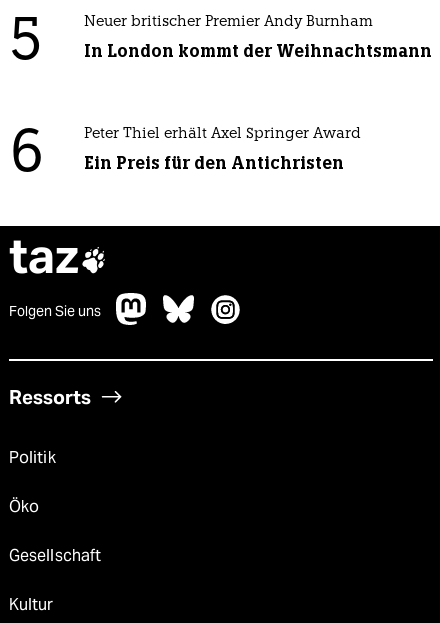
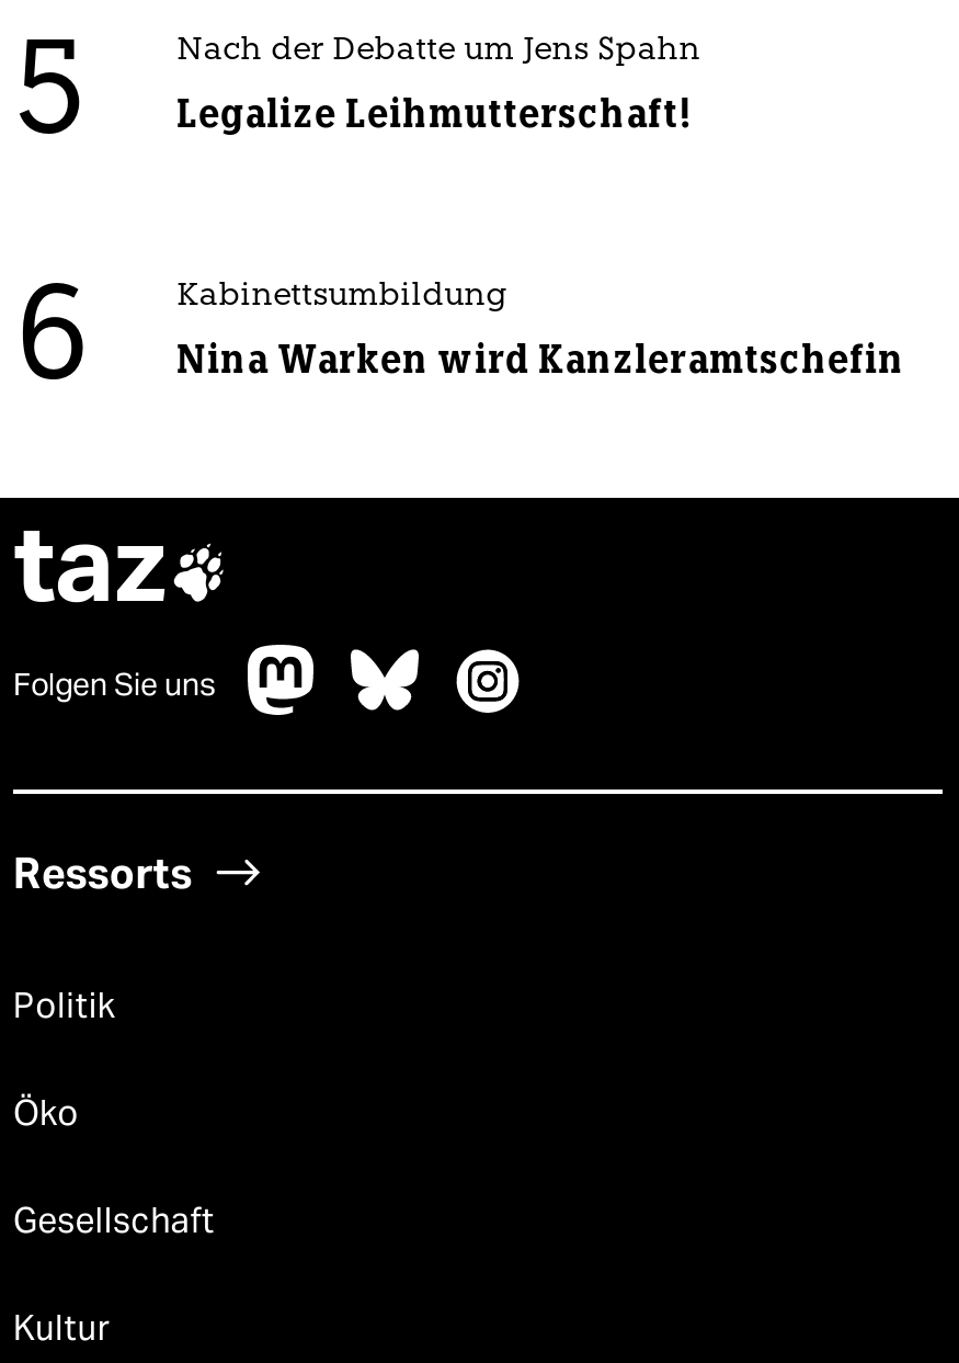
- Neuer britischer Premier Andy Burnham
+ Nach der Debatte um Jens Spahn

- In London kommt der Weihnachtsmann
+ Legalize Leihmutterschaft!

- Peter Thiel erhält Axel Springer Award
+ Kabinettsumbildung

- Ein Preis für den Antichristen
+ Nina Warken wird Kanzleramtschefin
